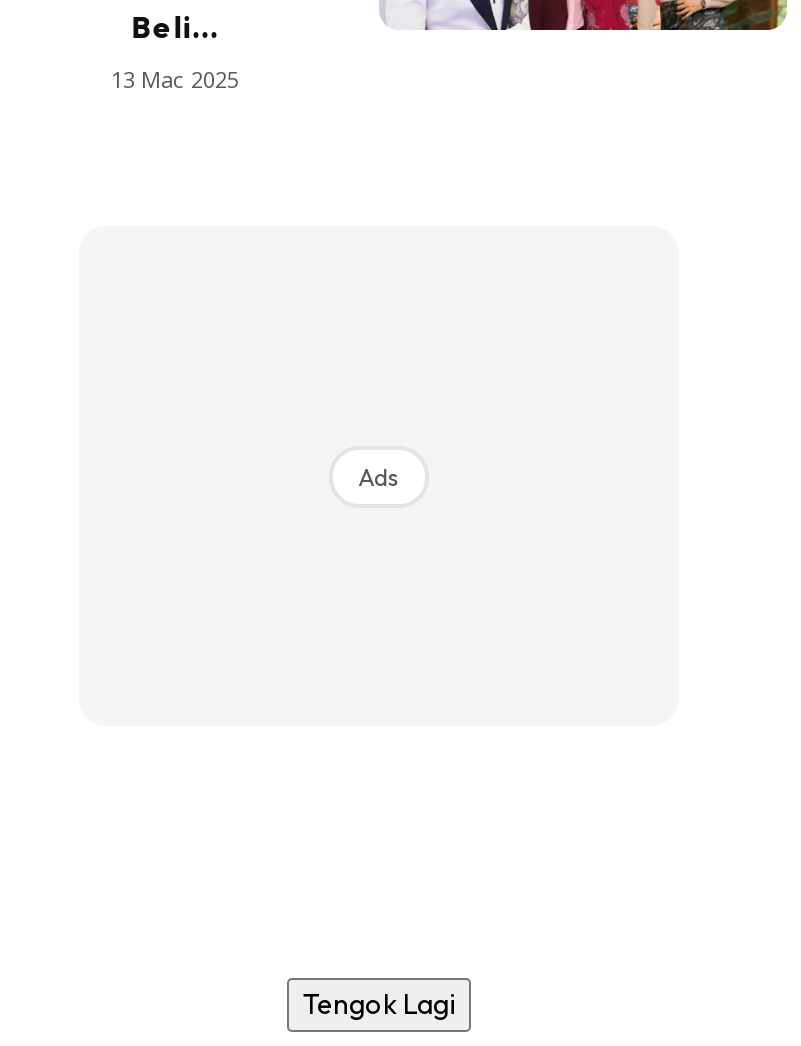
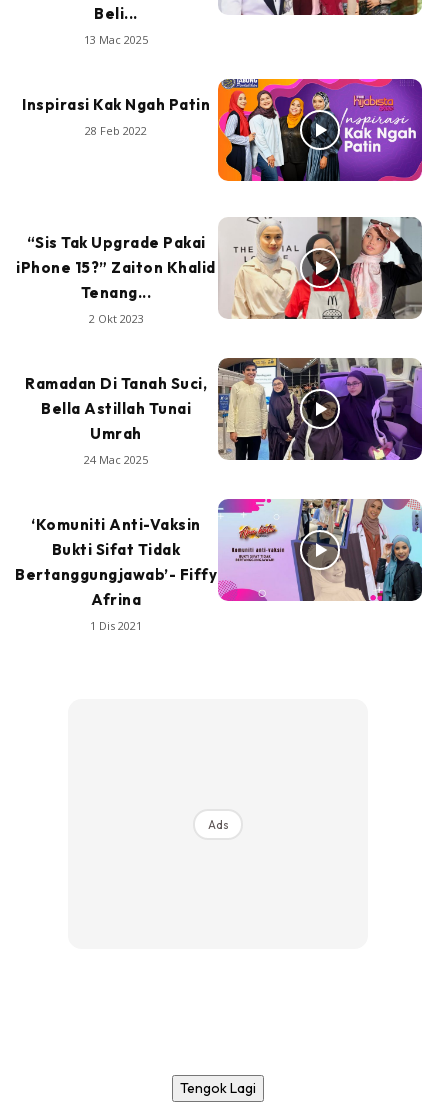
+ [image]
+ ‘Komuniti Anti-Vaksin
+ Bukti Sifat Tidak
+ Bertanggungjawab’- Fiffy
+ Afrina
+ 1 Dis 2021

+ [image]
+ “Sis Tak Upgrade Pakai
+ iPhone 15?” Zaiton Khalid
+ Tenang...
+ 2 Okt 2023

+ [image]
+ Inspirasi Kak Ngah Patin
+ 28 Feb 2022

+ [image]
+ Ramadan Di Tanah Suci,
+ Bella Astillah Tunai
+ Umrah
+ 24 Mac 2025
